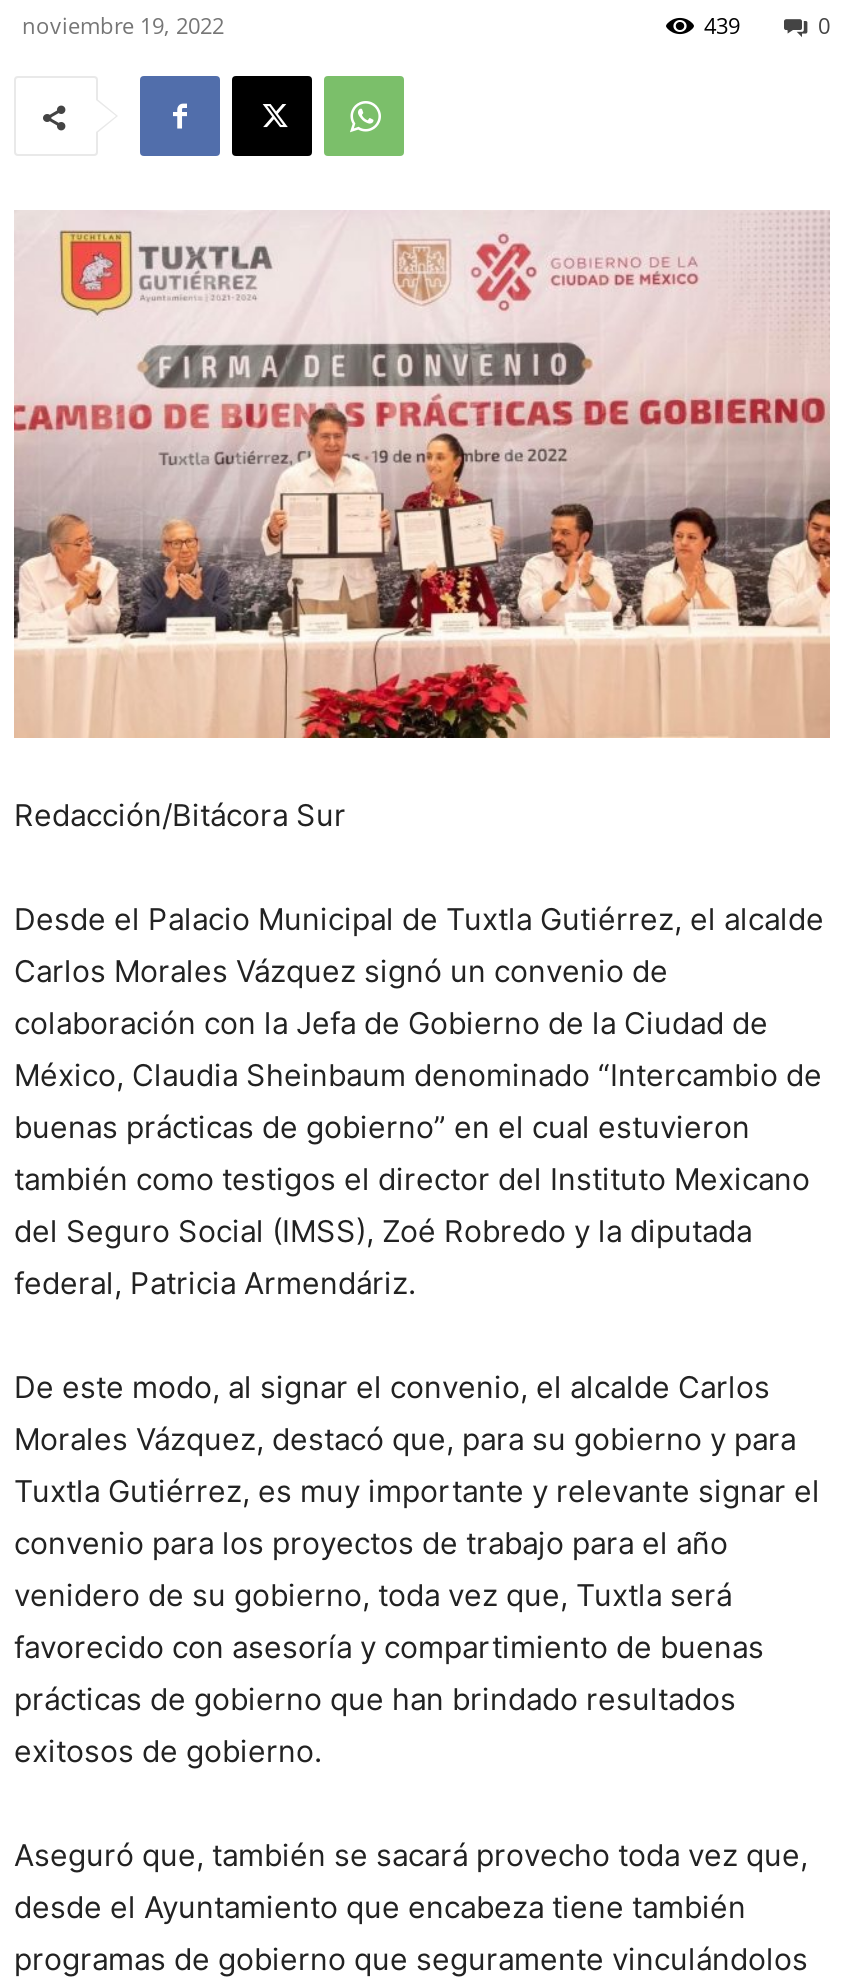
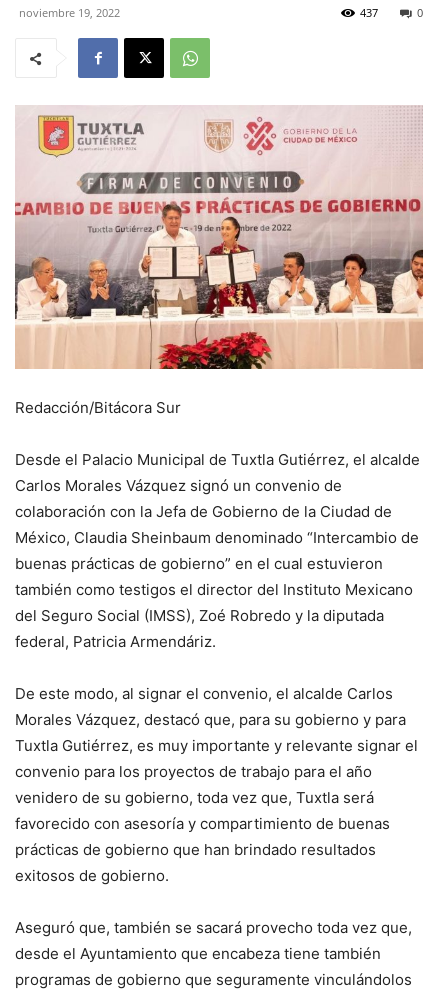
- 439
+ 437
